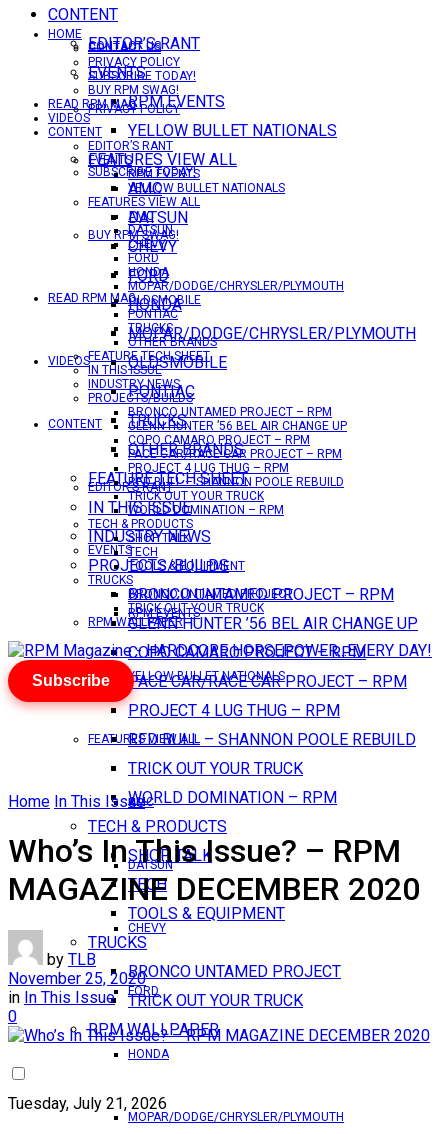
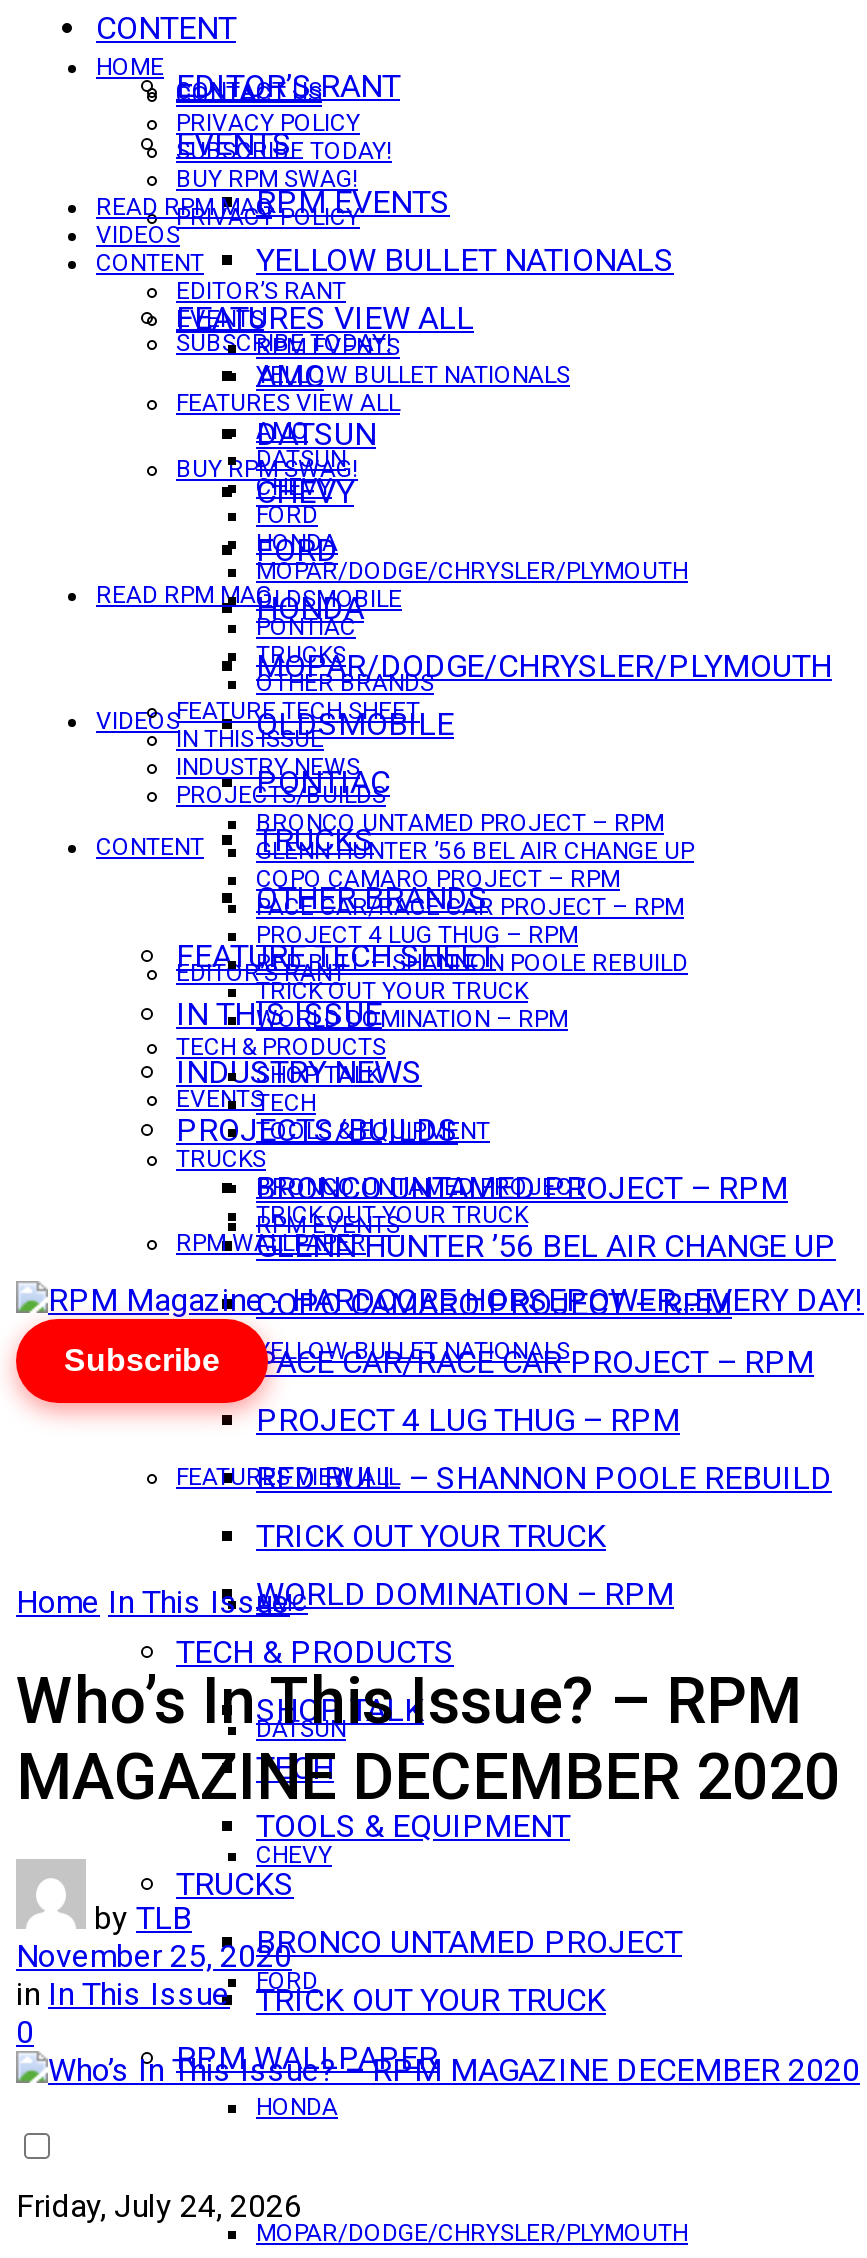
- Tuesday, July 21, 2026
+ Friday, July 24, 2026
